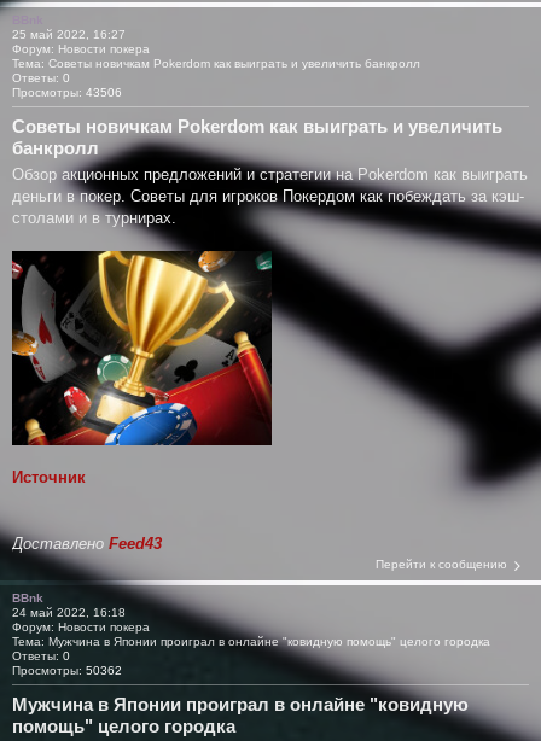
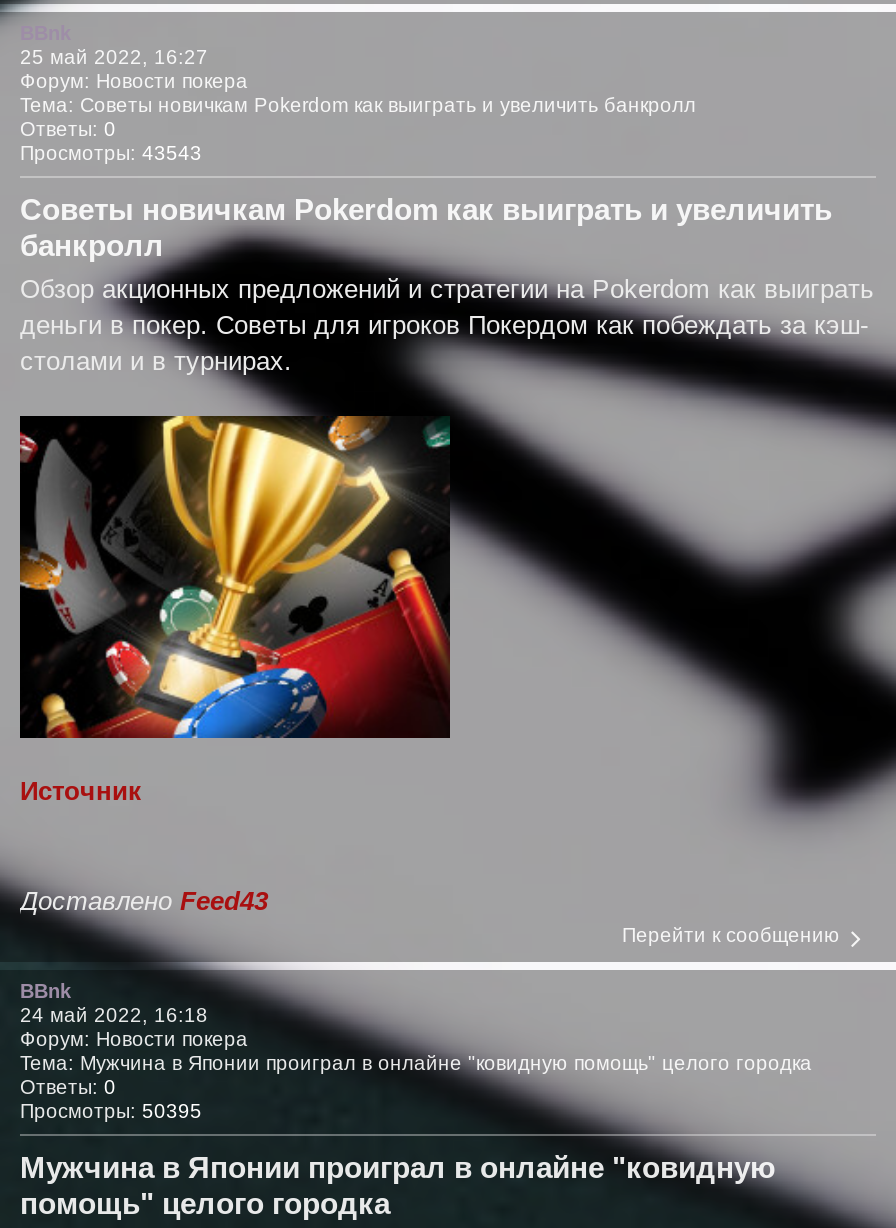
- Просмотры: 43506
+ Просмотры: 43543

- Просмотры: 50362
+ Просмотры: 50395
